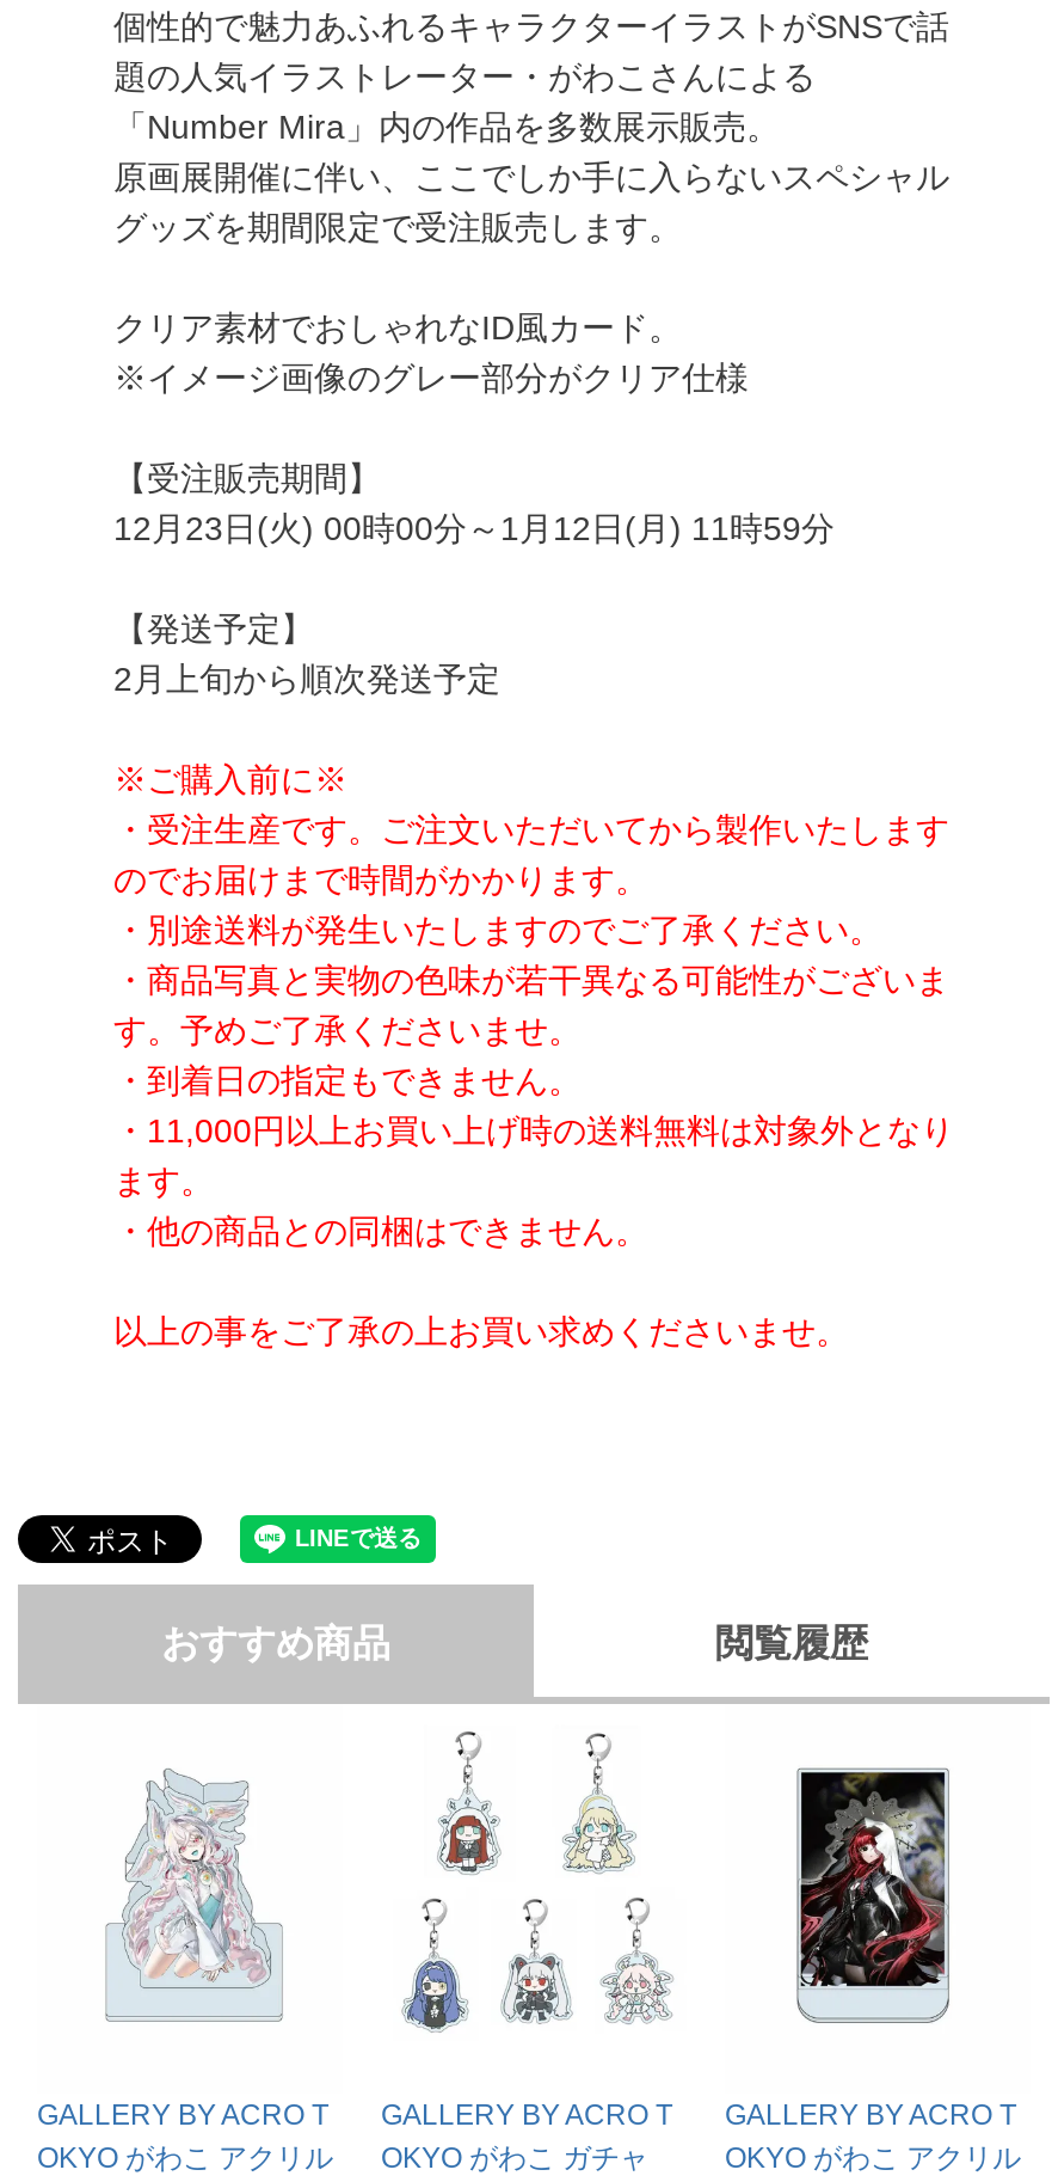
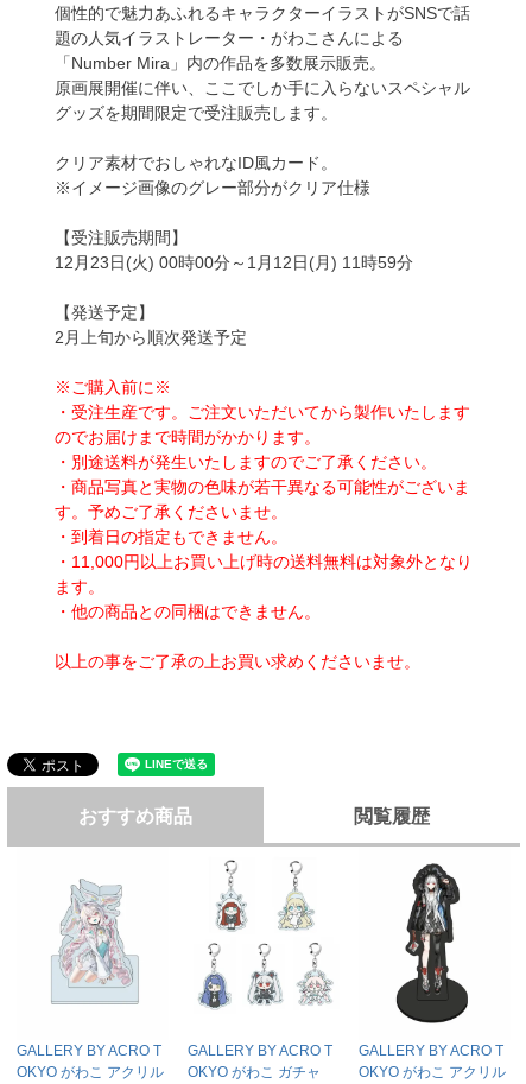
- [image]
+ [image]
